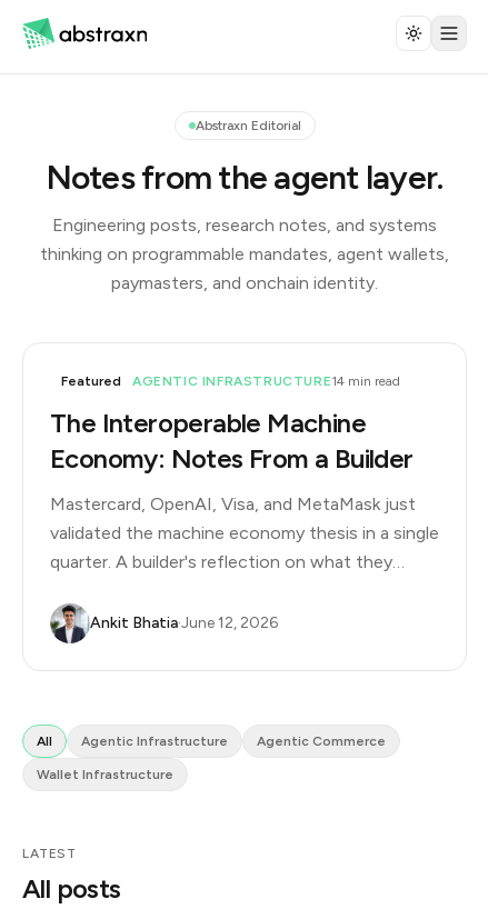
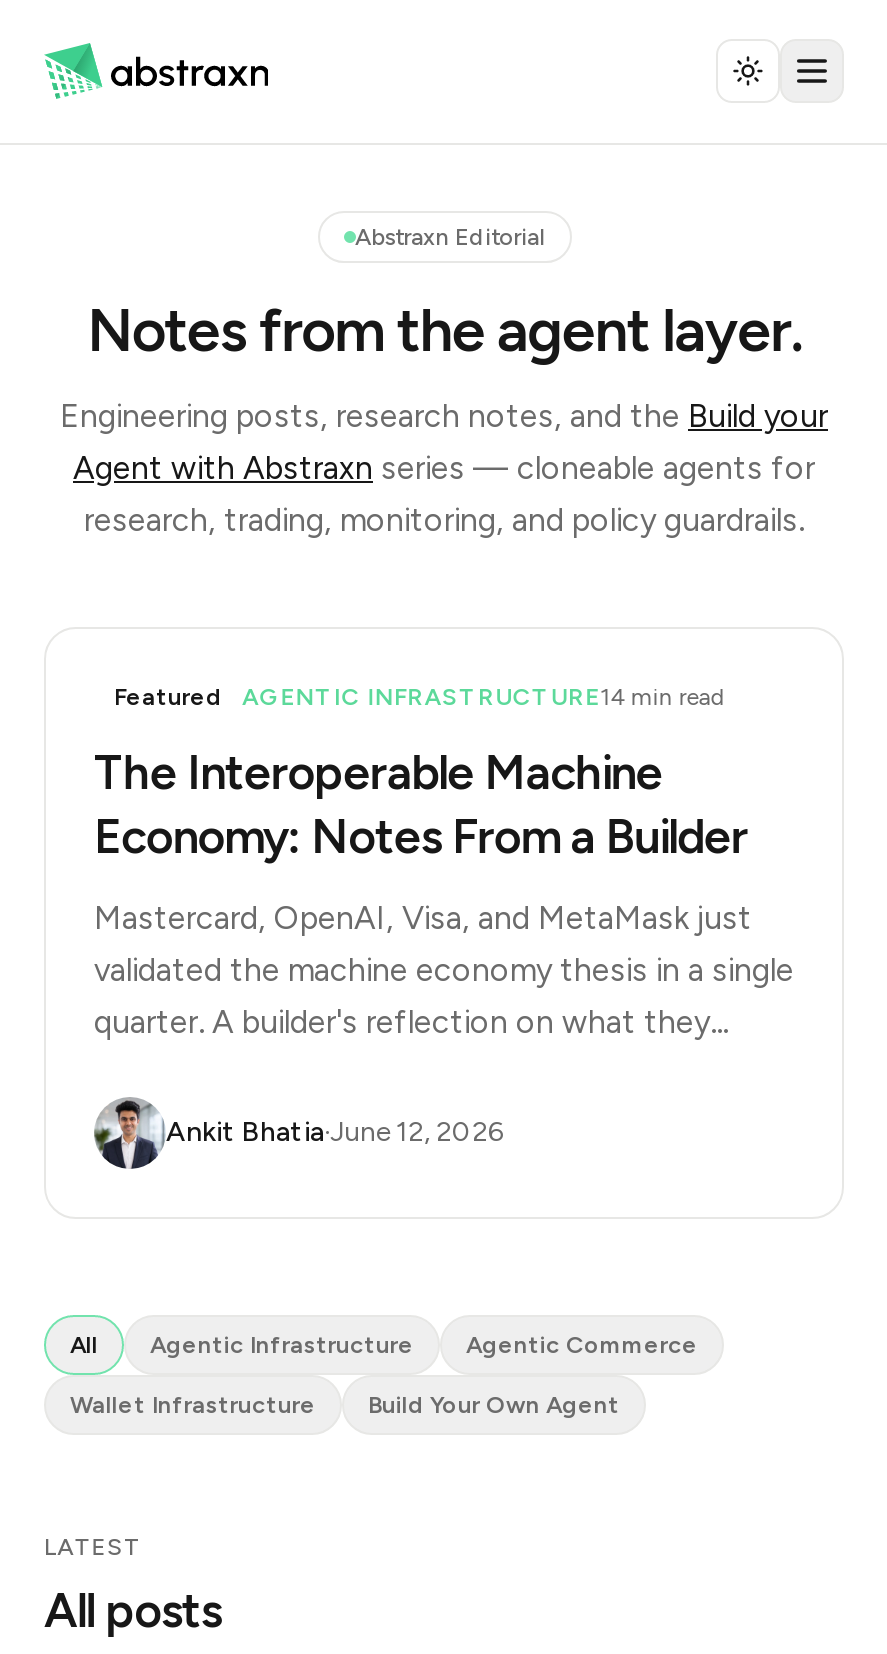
- Engineering posts, research notes, and systems
- thinking on programmable mandates, agent wallets,
- paymasters, and onchain identity.
+ Engineering posts, research notes, and the Build your
+ Agent with Abstraxn series — cloneable agents for
+ research, trading, monitoring, and policy guardrails.

+ Build Your Own Agent
